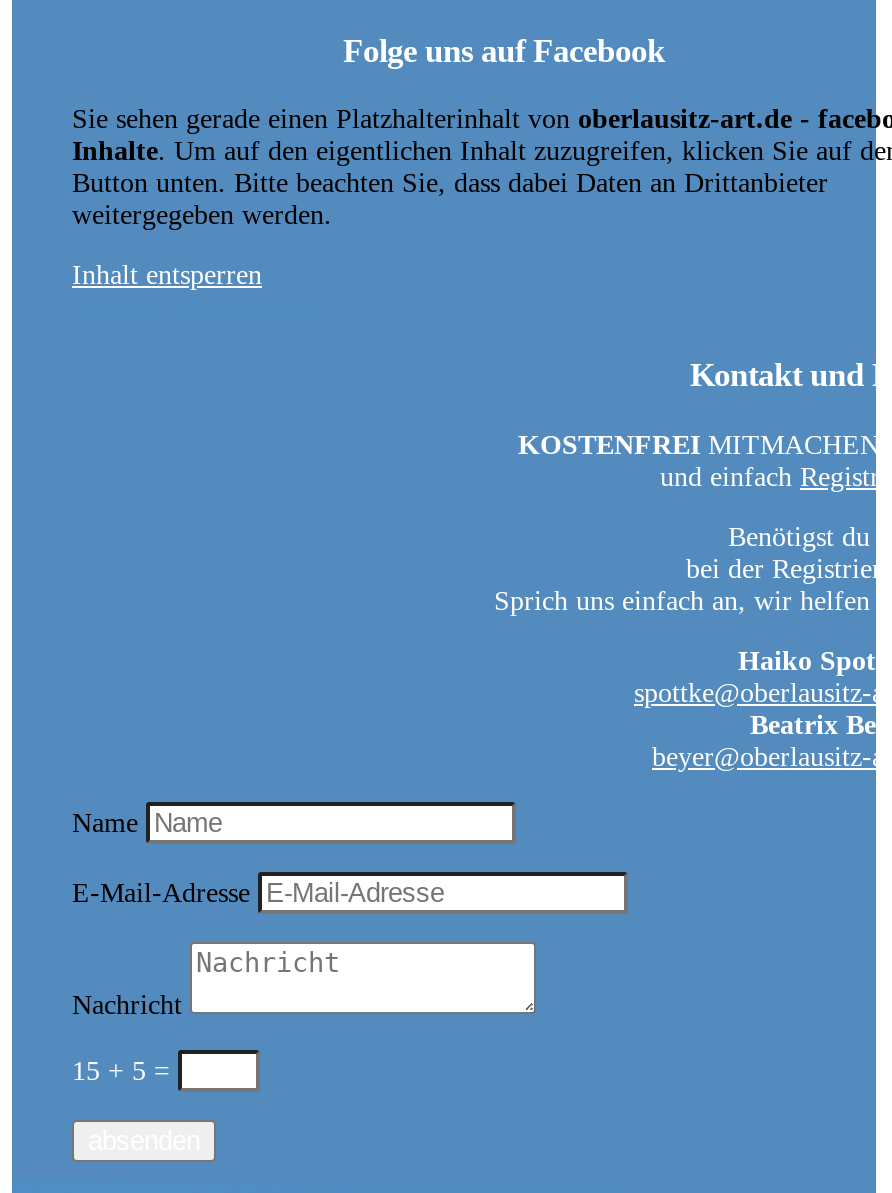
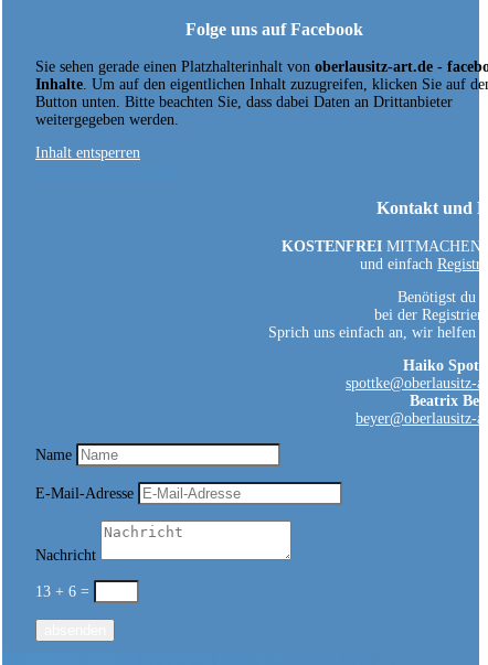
- 15 + 5 =
+ 13 + 6 =
